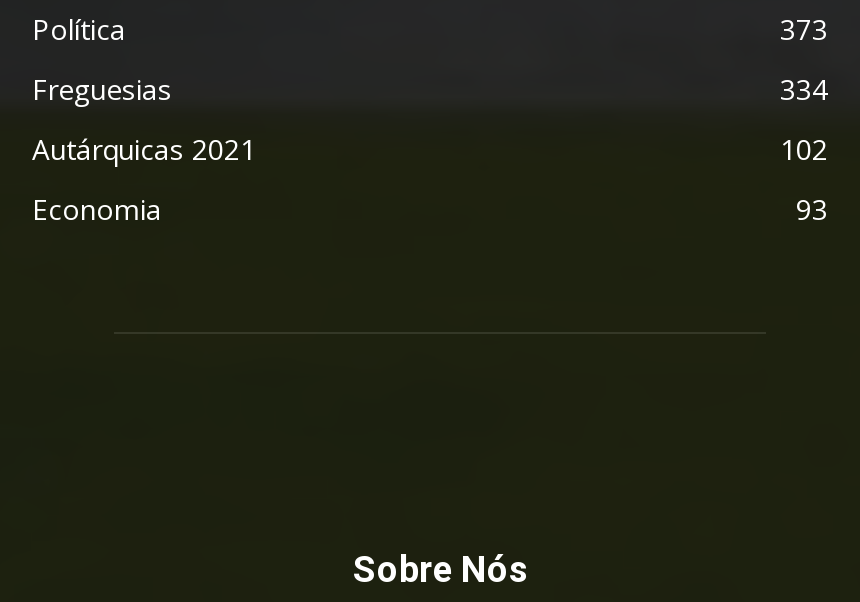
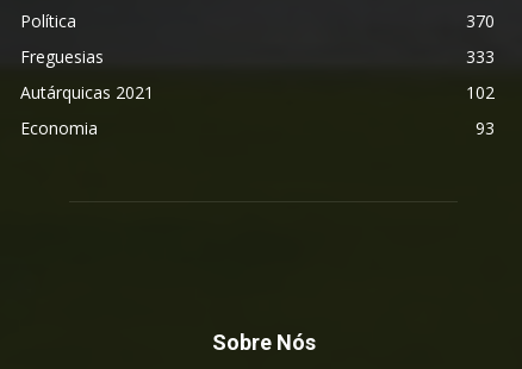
- 373
+ 370

- 334
+ 333
